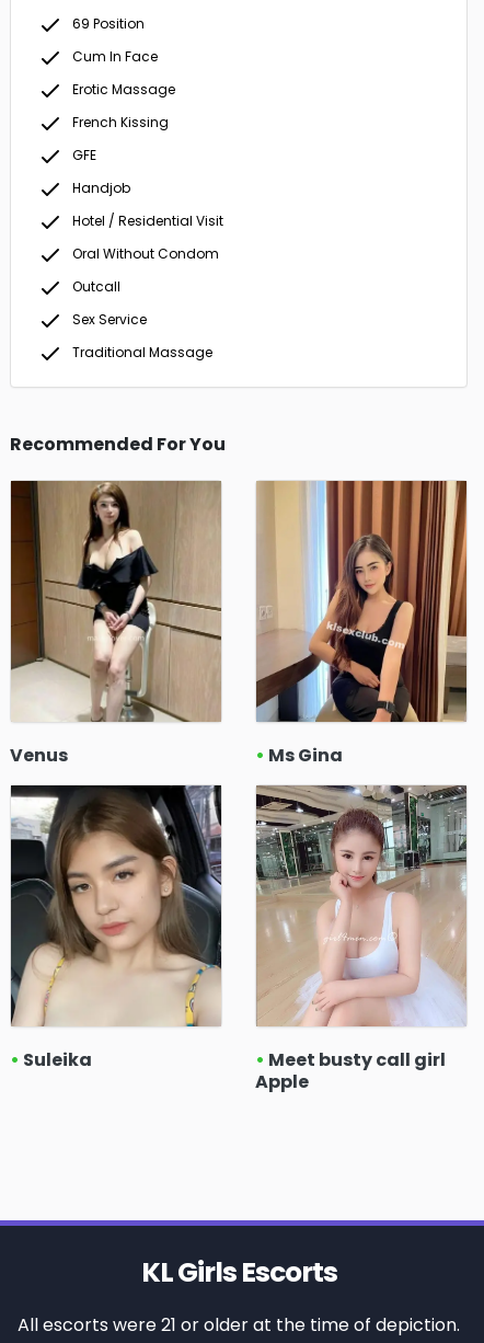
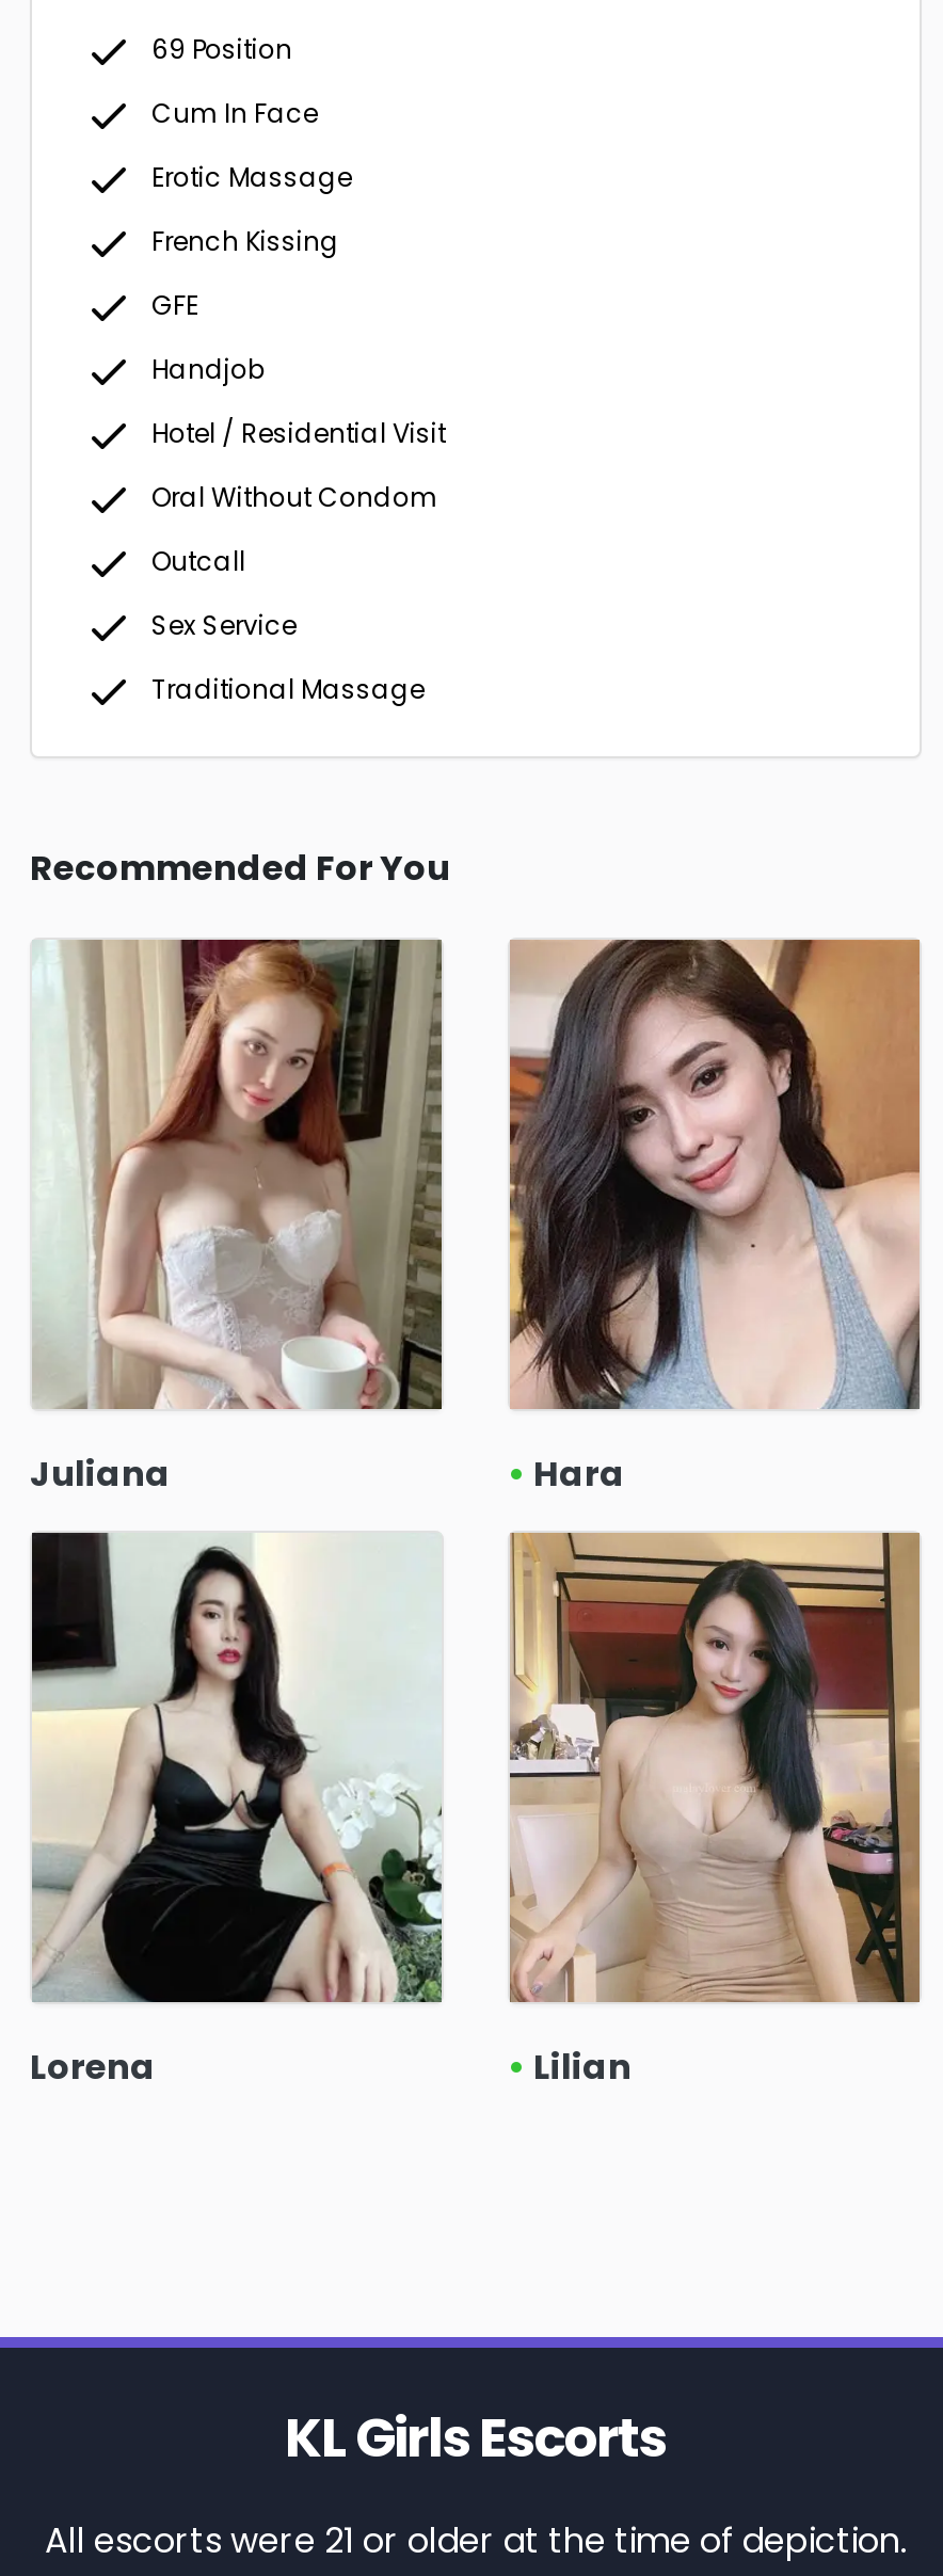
- [image]
- Venus
- • Ms Gina
+ [image]
+ Juliana
+ • Hara

- [image]
+ [image]

- [image]
- • Suleika
- • Meet busty call girl
- Apple
+ [image]
+ Lorena
+ • Lilian

- [image]
+ [image]
